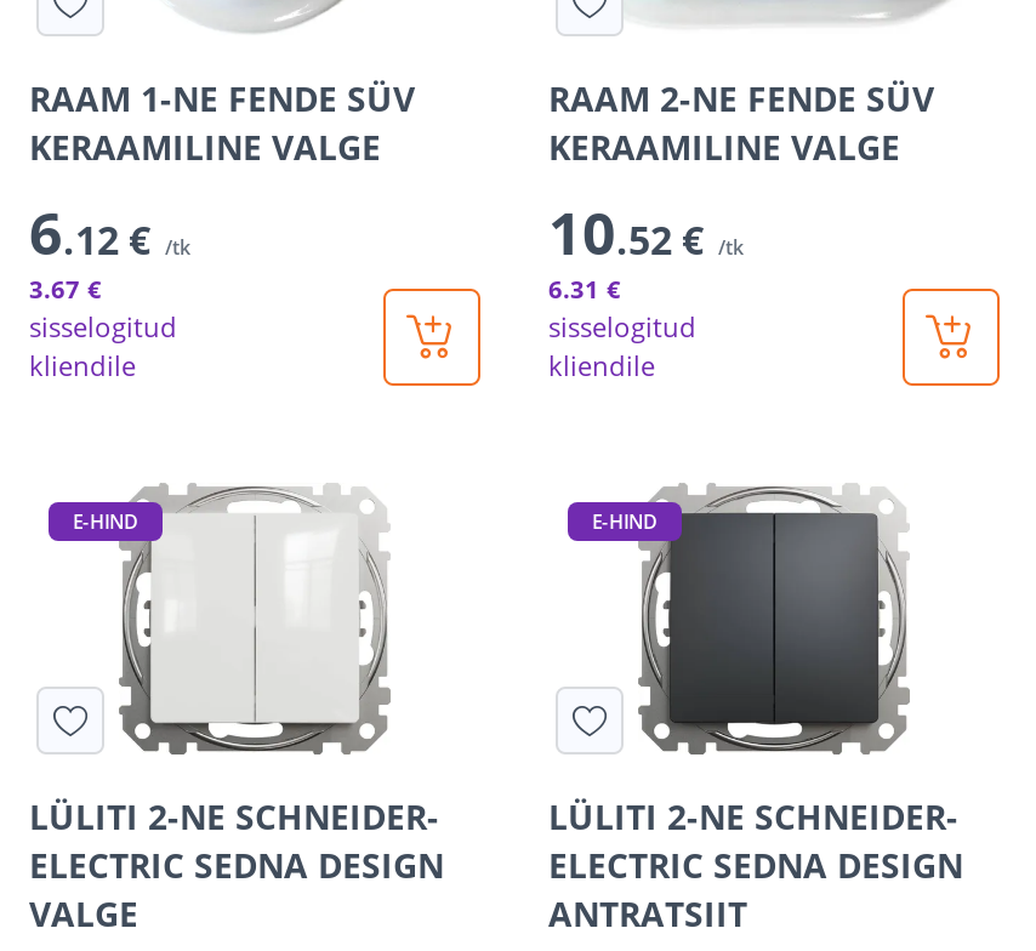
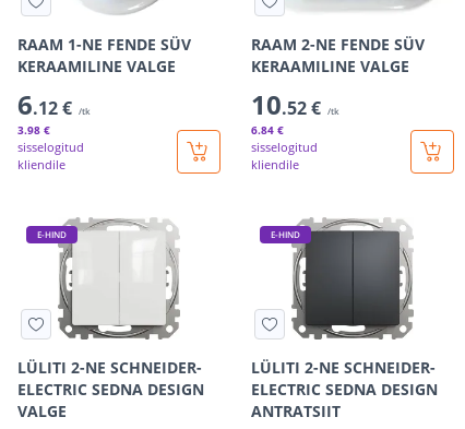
- 3.67 €
+ 3.98 €

- 6.31 €
+ 6.84 €
